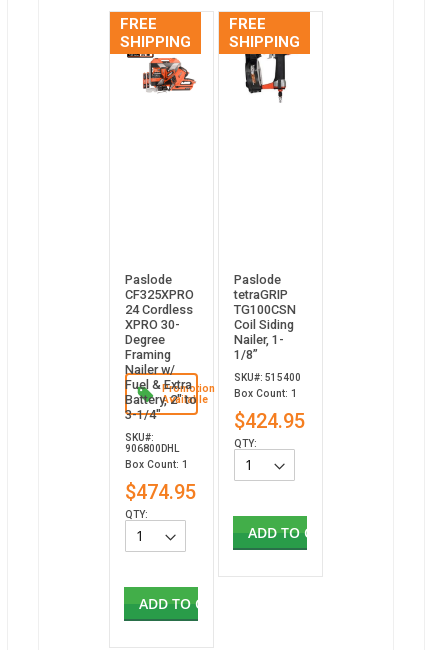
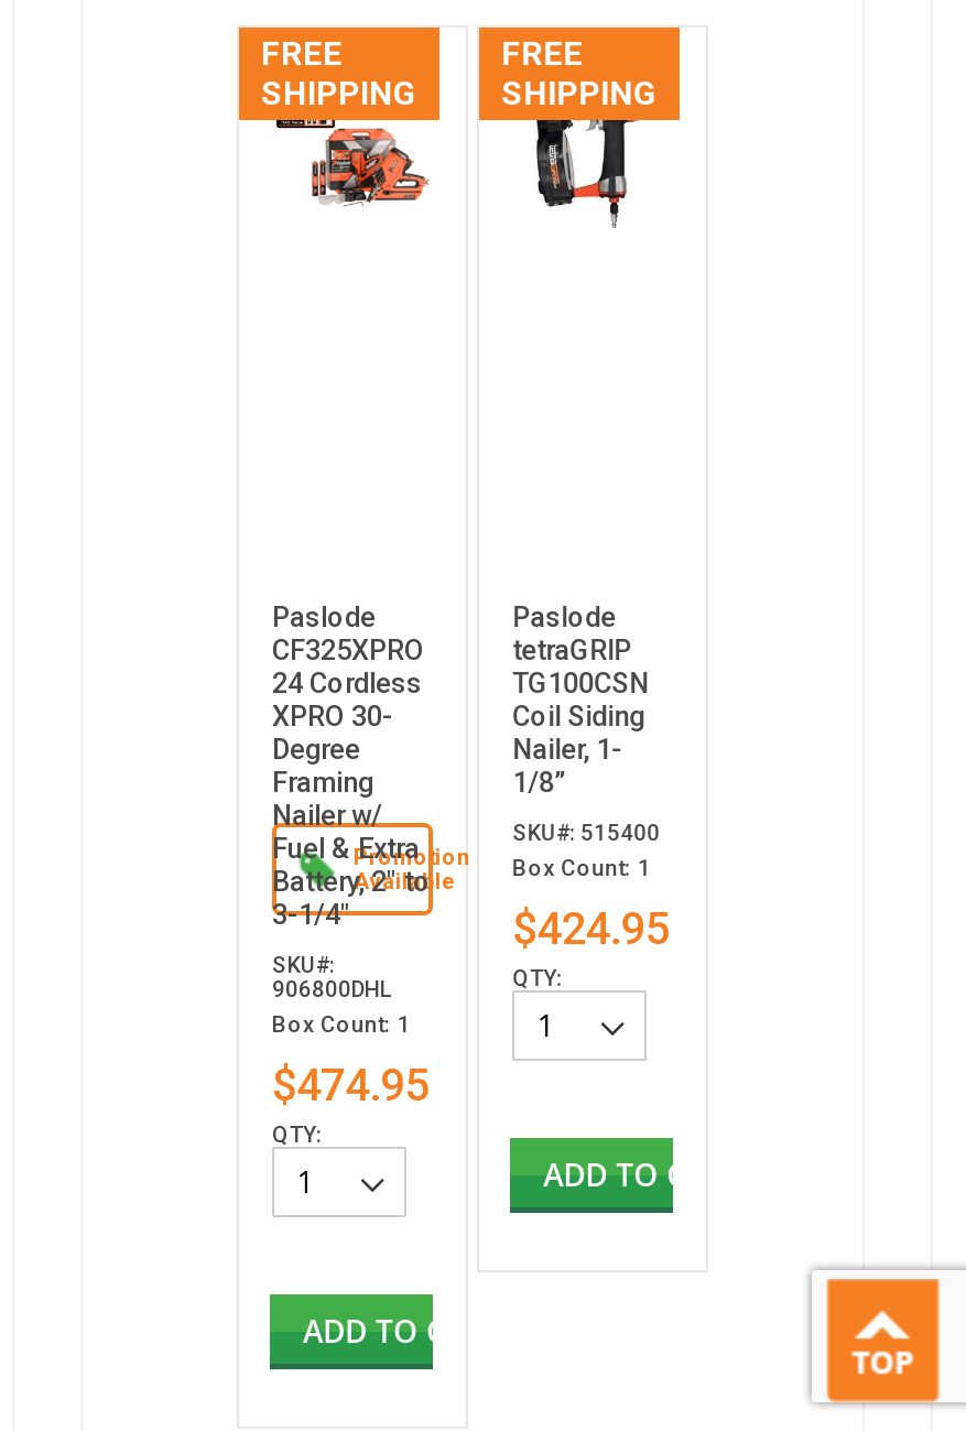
+ [image]
